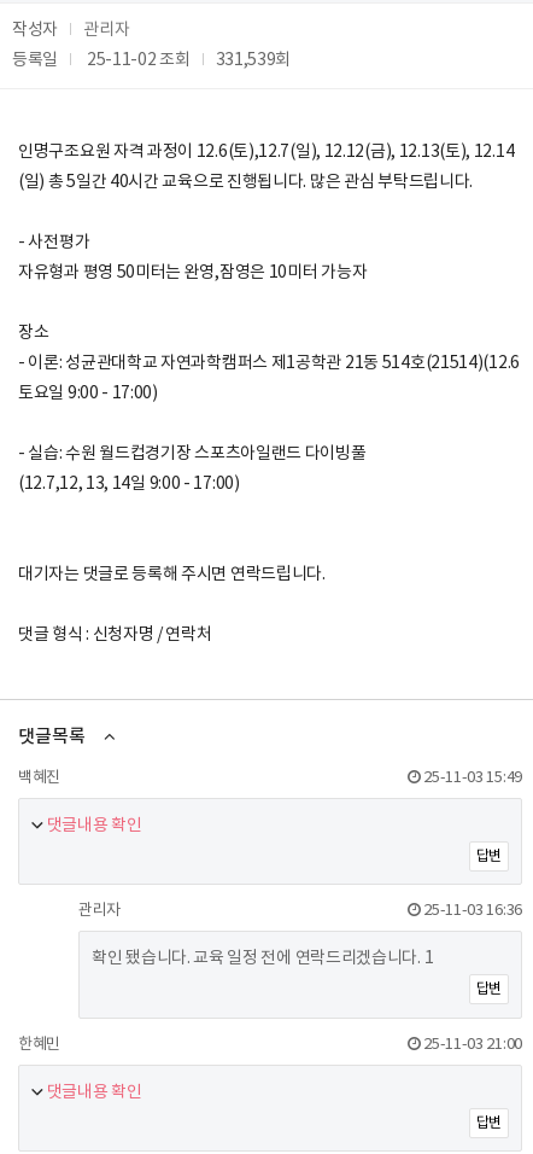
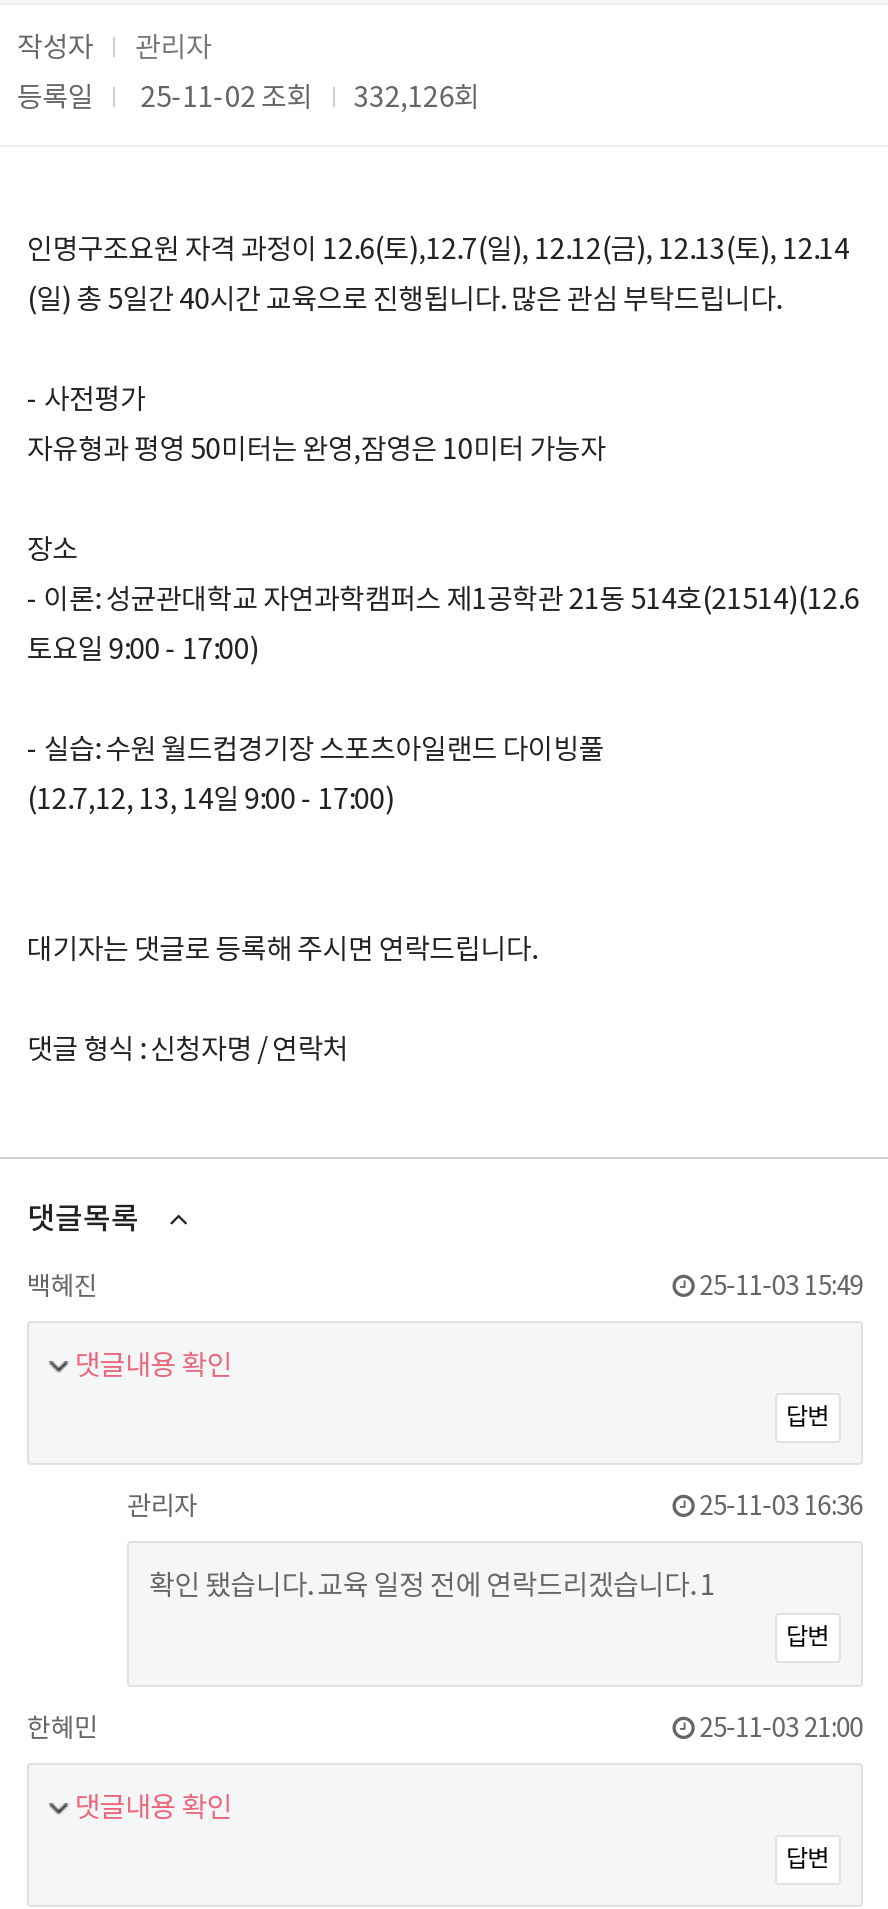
- 등록일 25-11-02 조회 331,539회
+ 등록일 25-11-02 조회 332,126회
